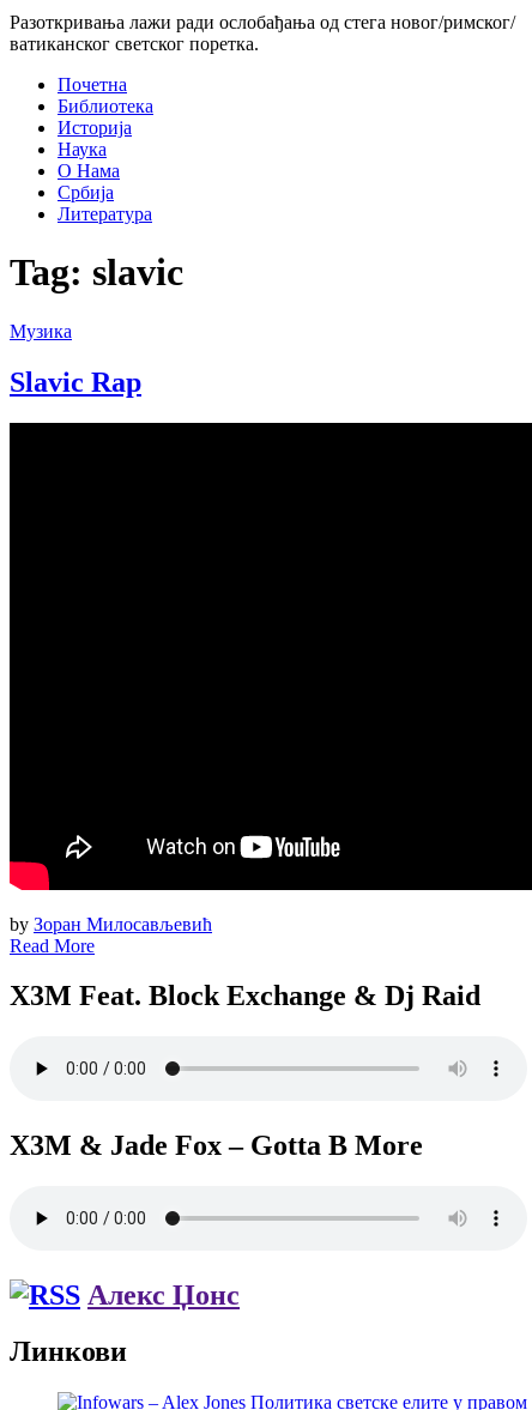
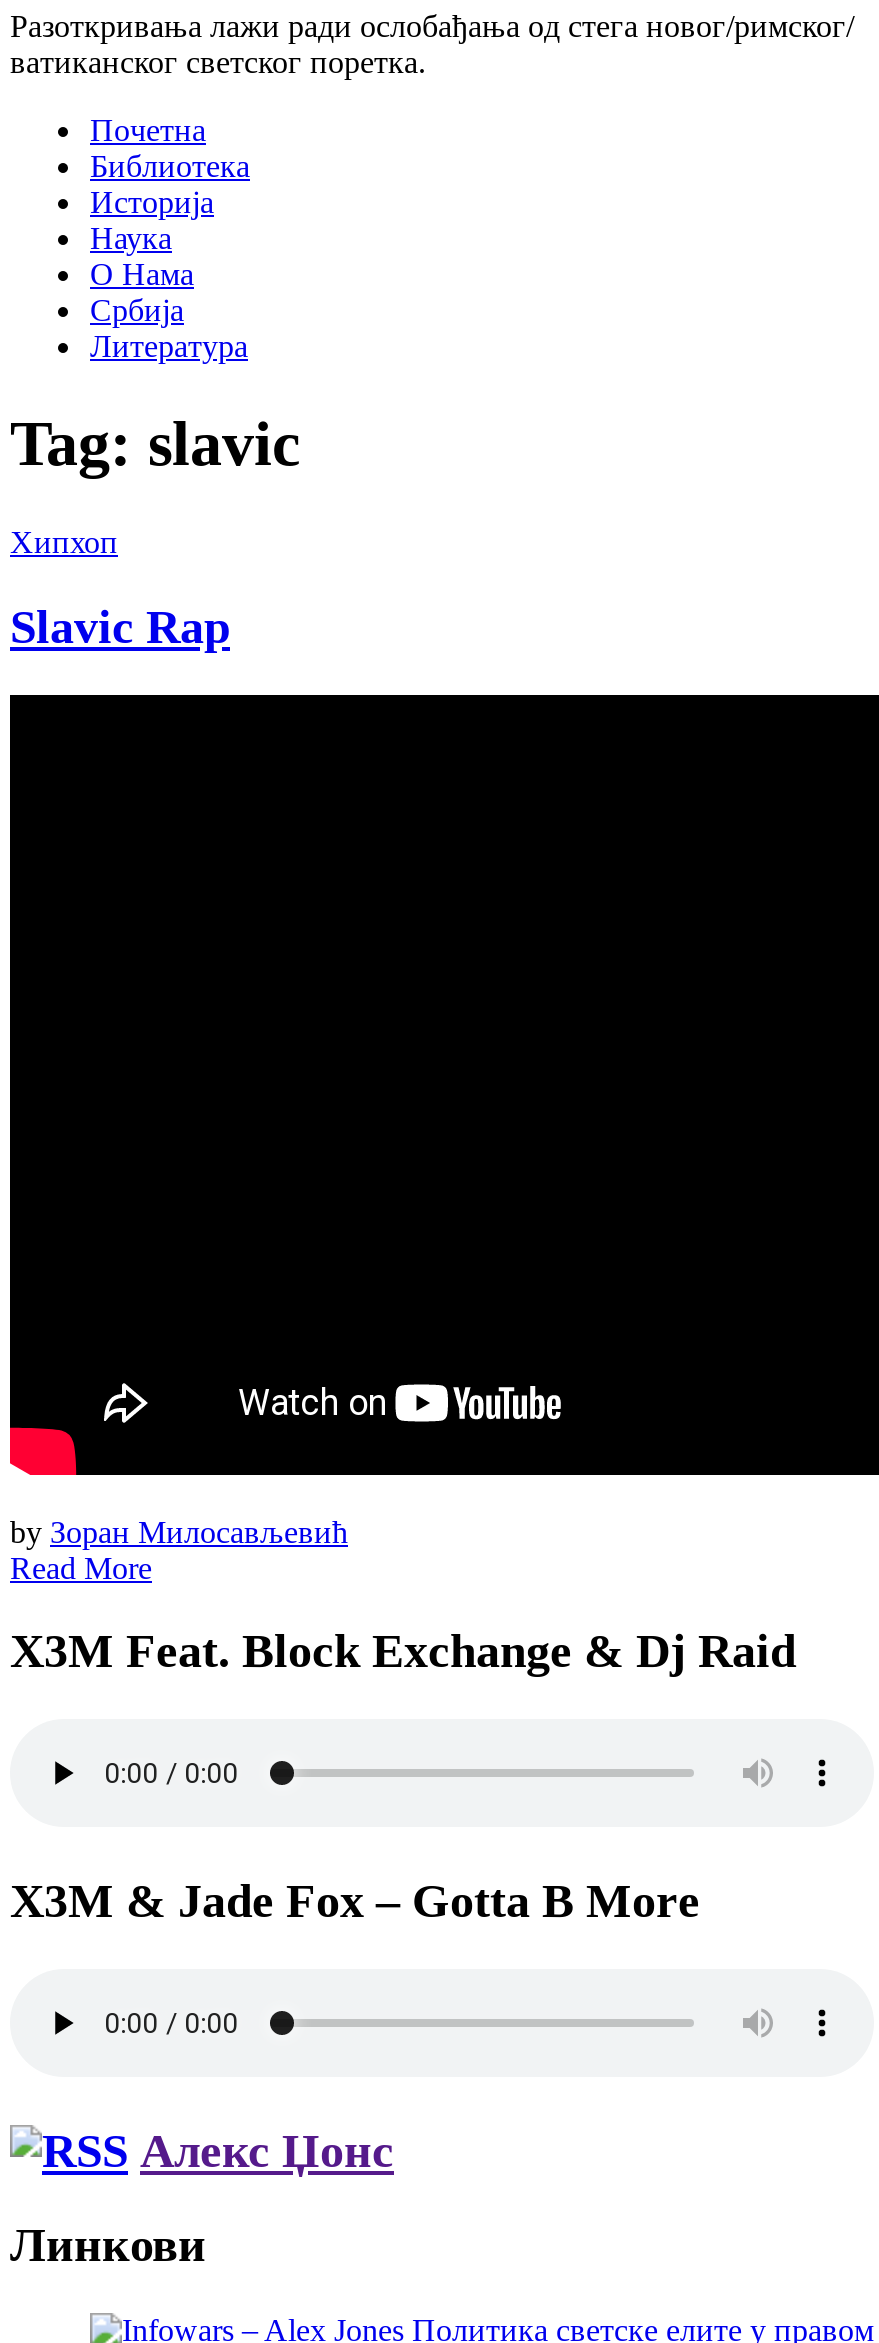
- Музика
+ Хипхоп
